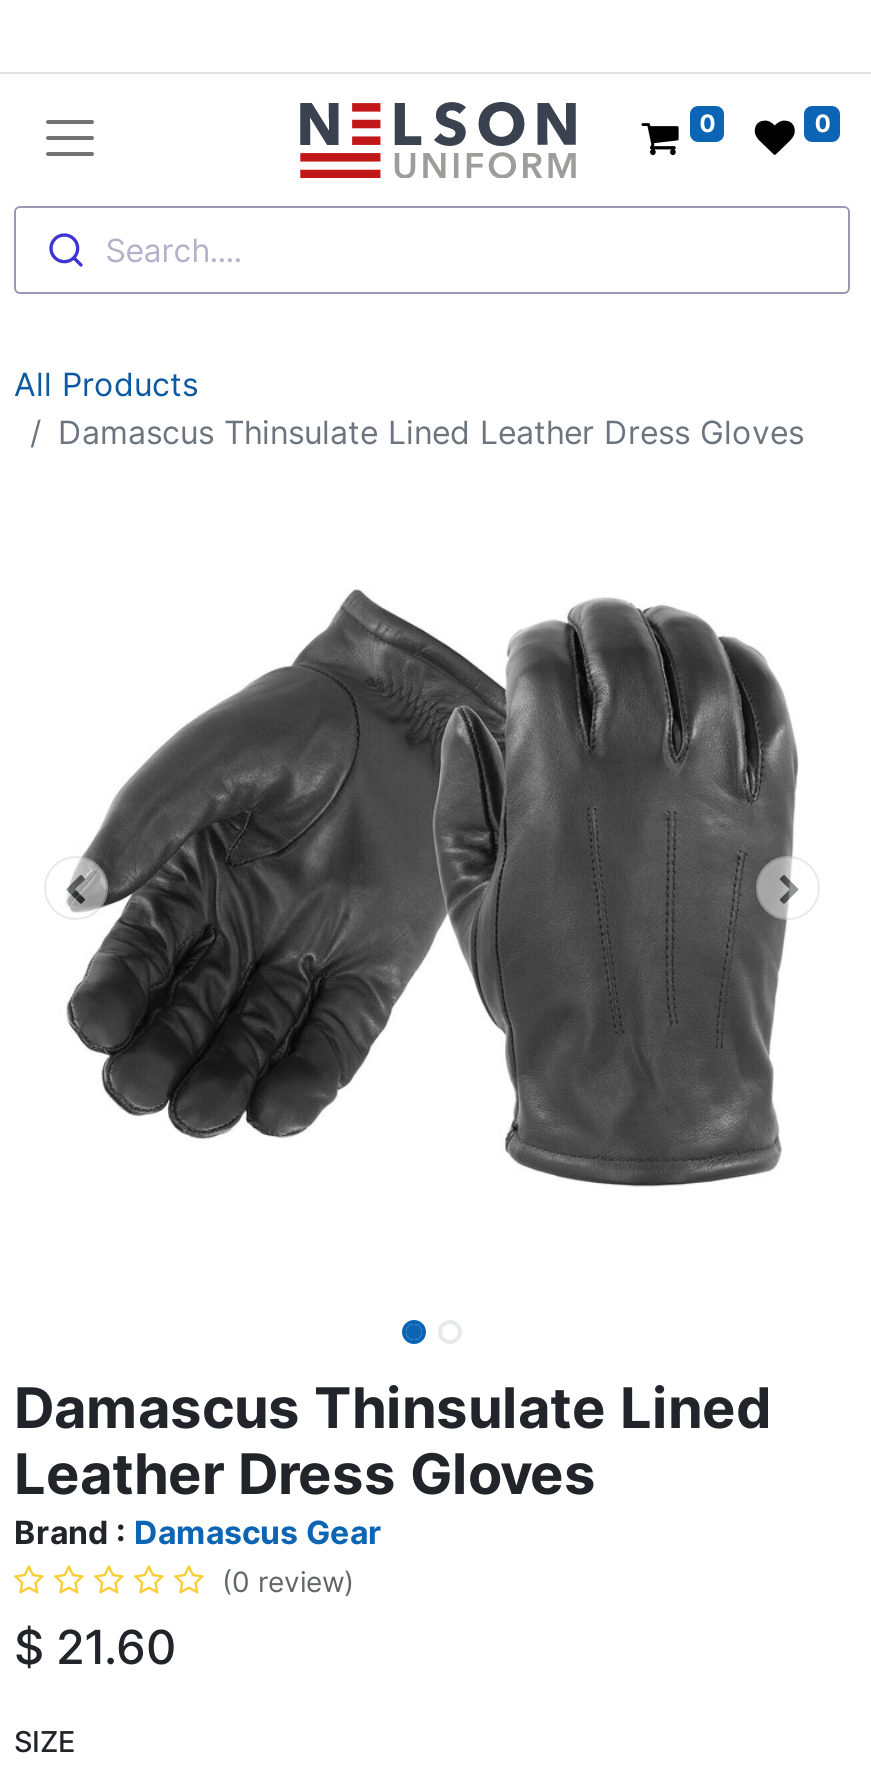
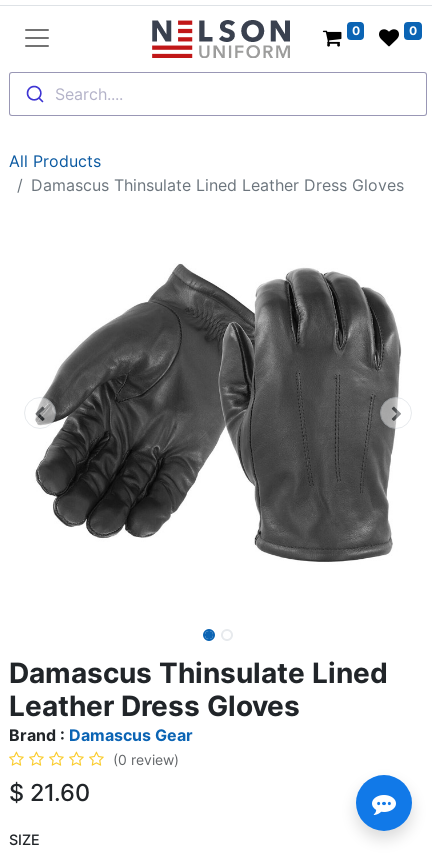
+ [image]
